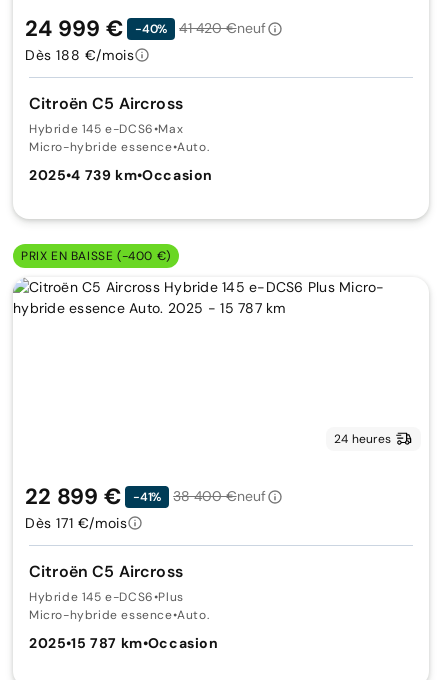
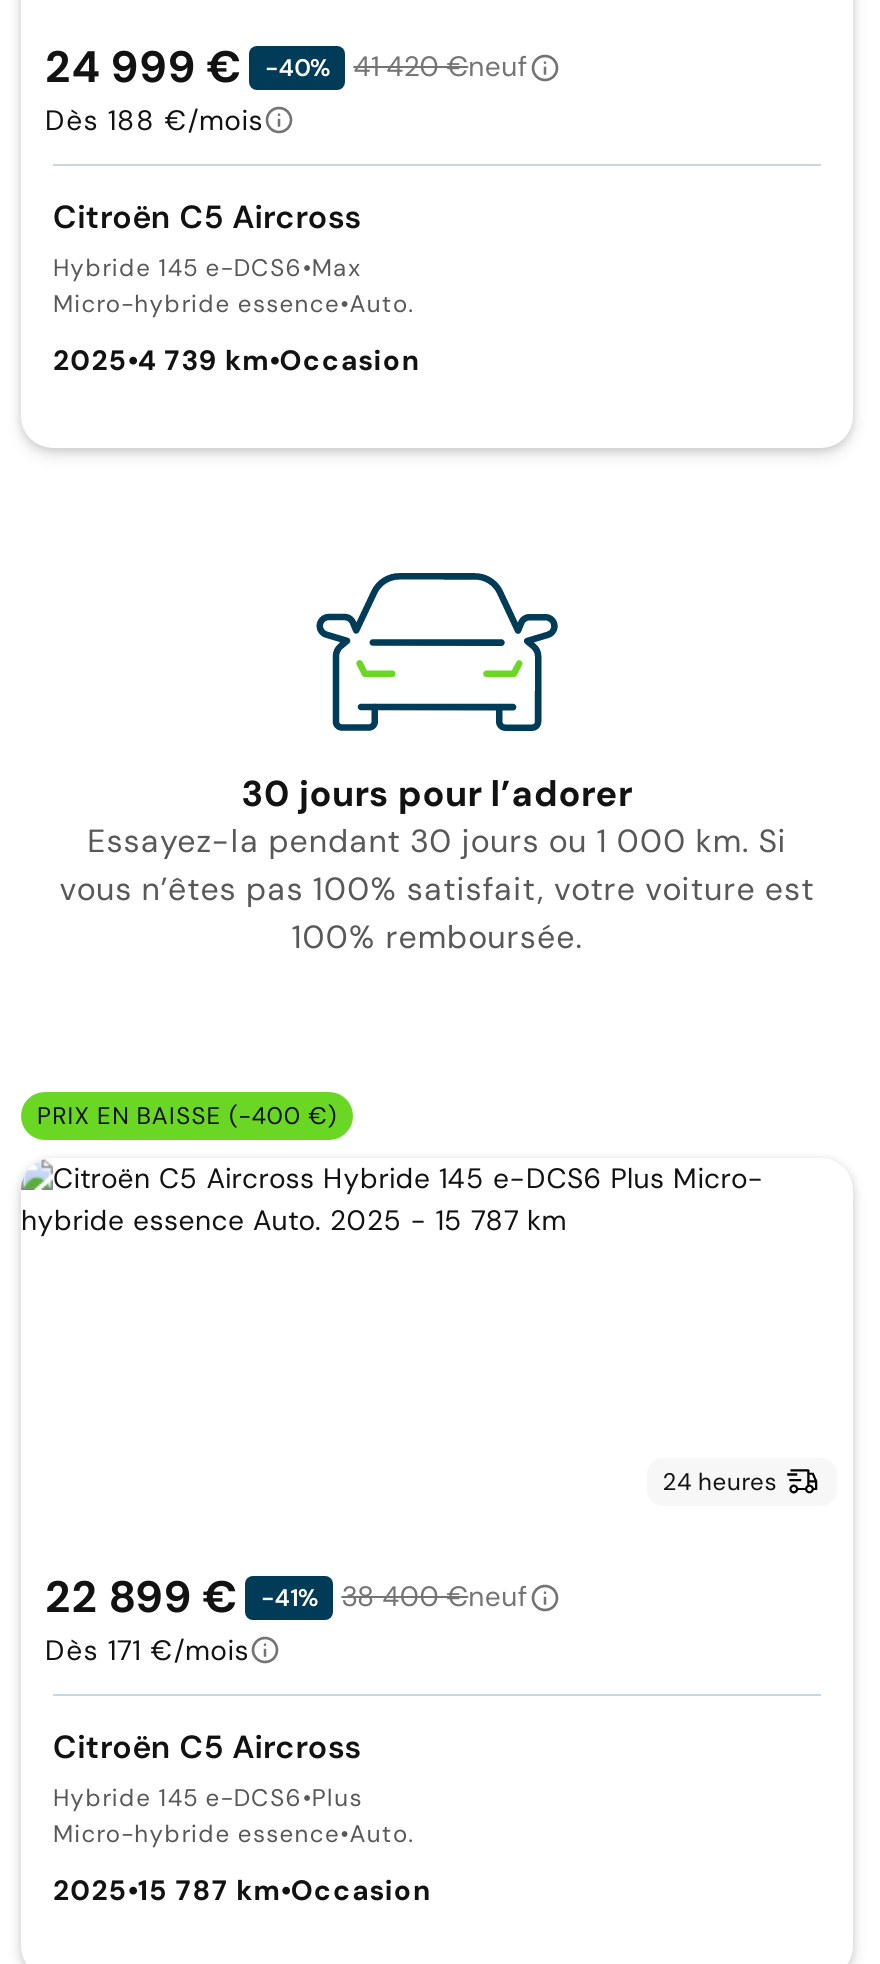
+ [image]
+ 30 jours pour l’adorer
+ Essayez-la pendant 30 jours ou 1 000 km. Si
+ vous n’êtes pas 100% satisfait, votre voiture est
+ 100% remboursée.
